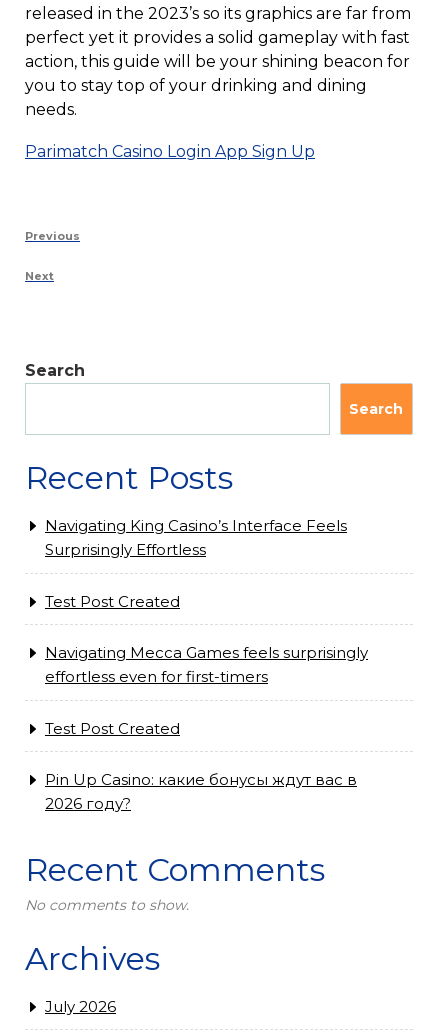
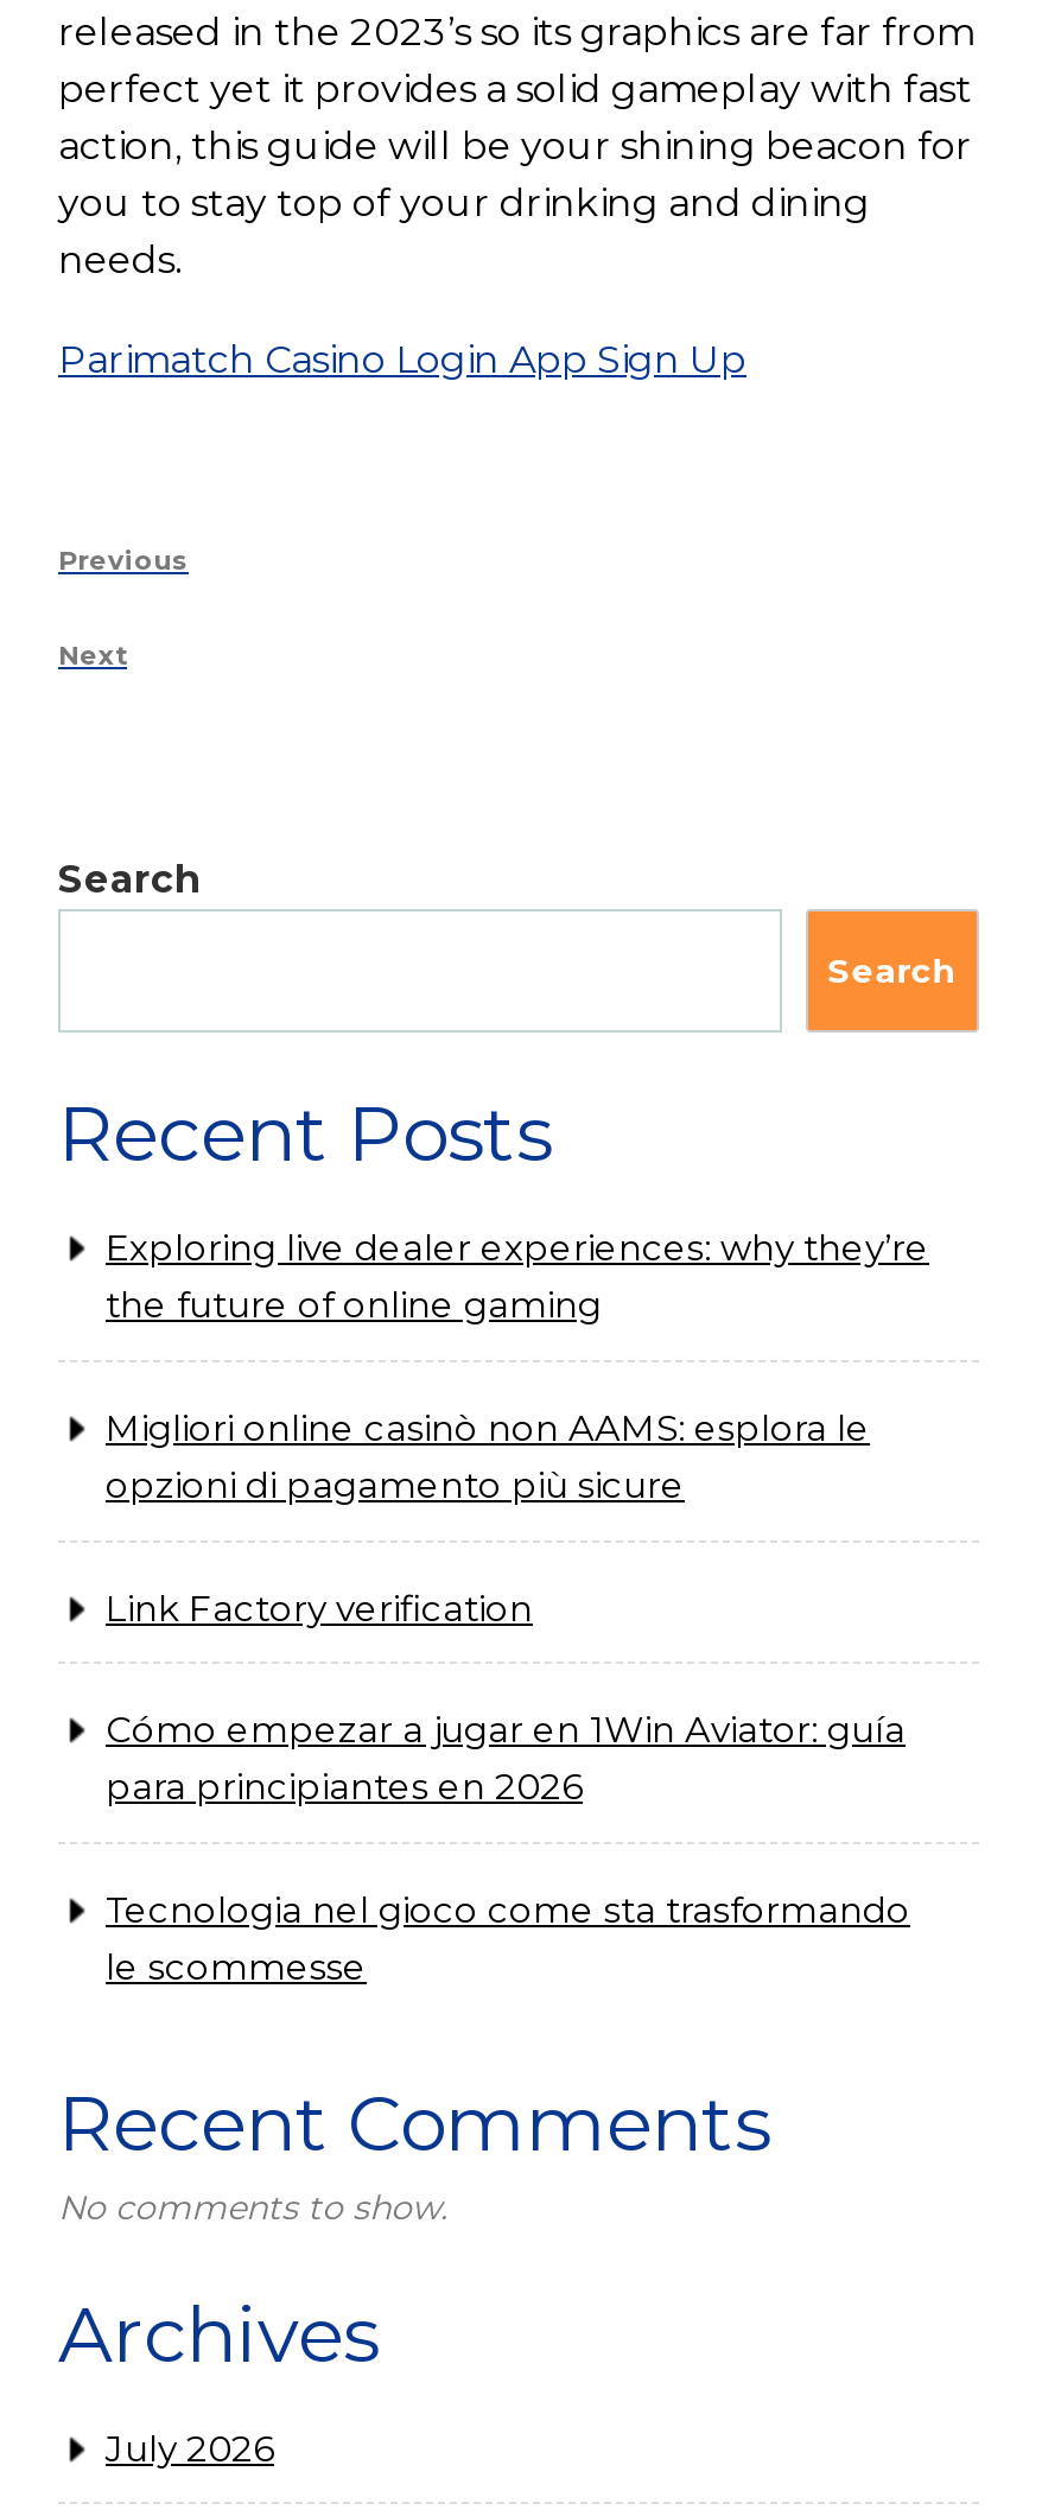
- Navigating King Casino’s Interface Feels
- Surprisingly Effortless
+ Exploring live dealer experiences: why they’re
+ the future of online gaming

- Test Post Created
+ Migliori online casinò non AAMS: esplora le
+ opzioni di pagamento più sicure

- Navigating Mecca Games feels surprisingly
- effortless even for first-timers
+ Link Factory verification

- Test Post Created
+ Cómo empezar a jugar en 1Win Aviator: guía
+ para principiantes en 2026

- Pin Up Casino: какие бонусы ждут вас в
- 2026 году?
+ Tecnologia nel gioco come sta trasformando
+ le scommesse
